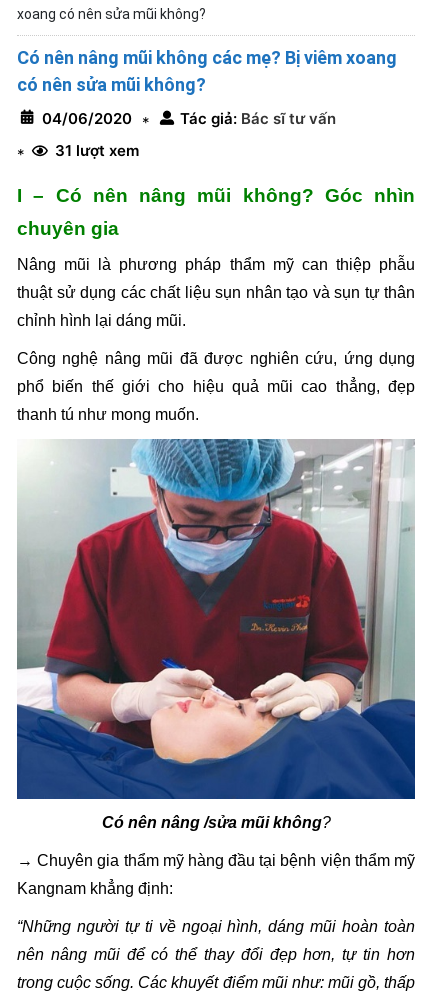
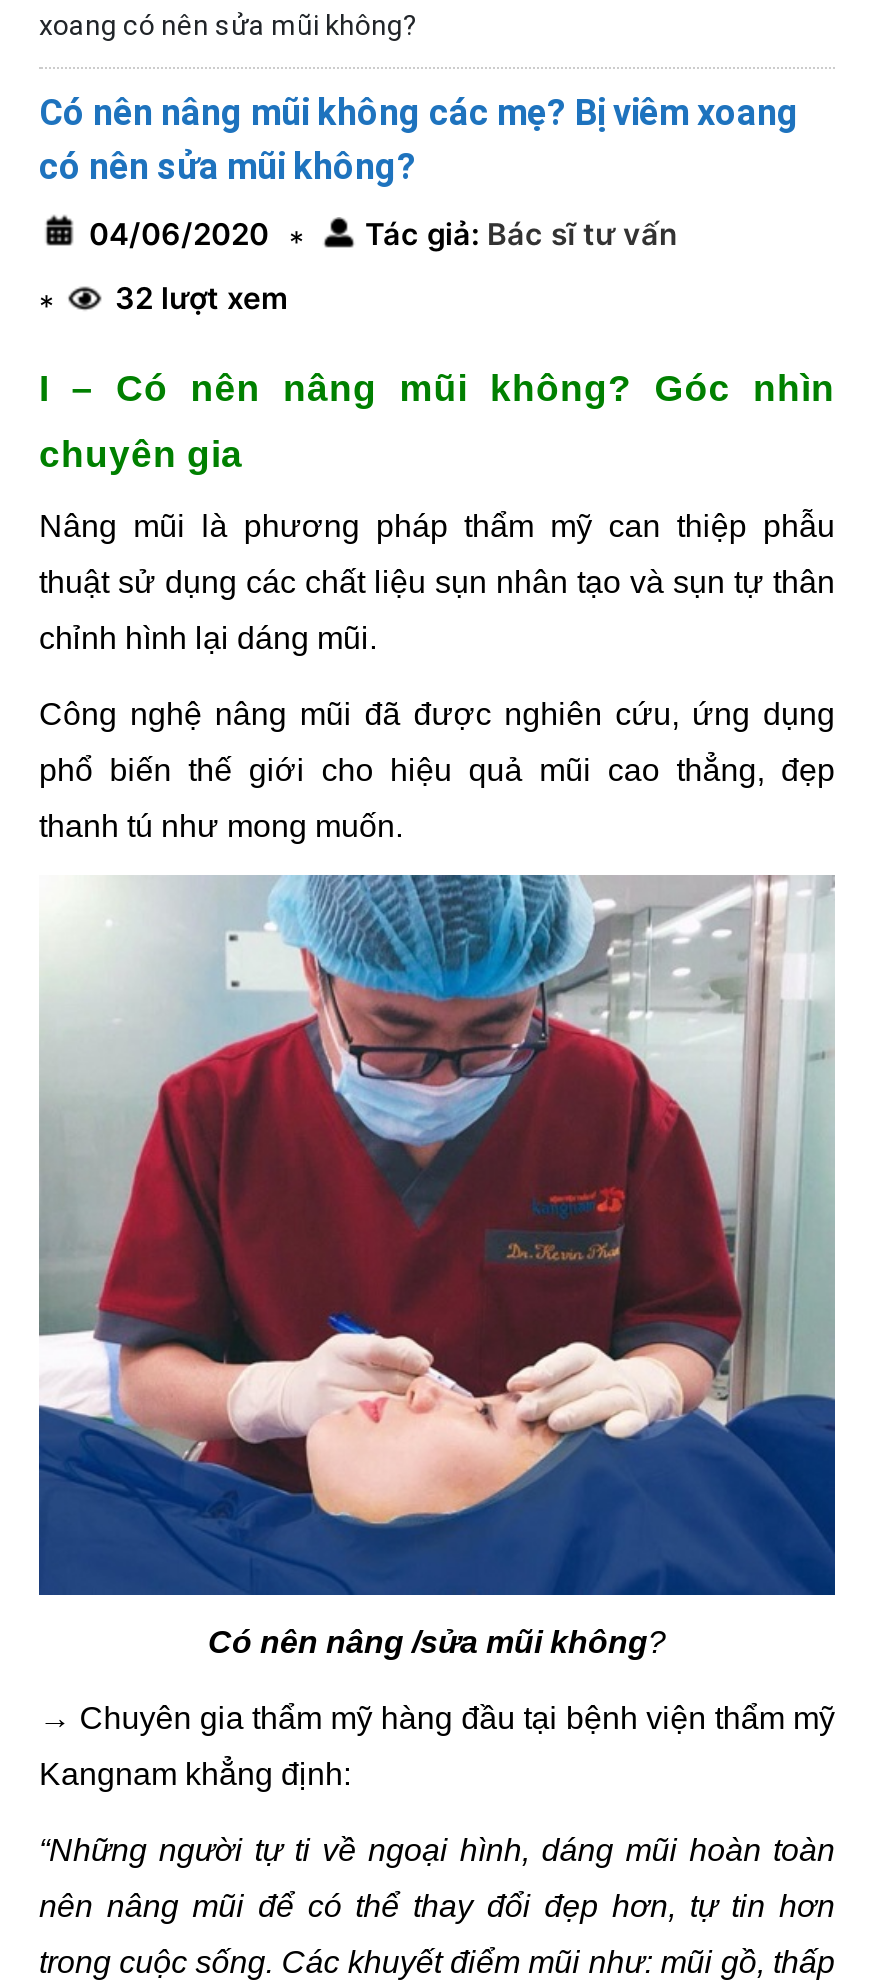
- 31 lượt xem
+ 32 lượt xem
